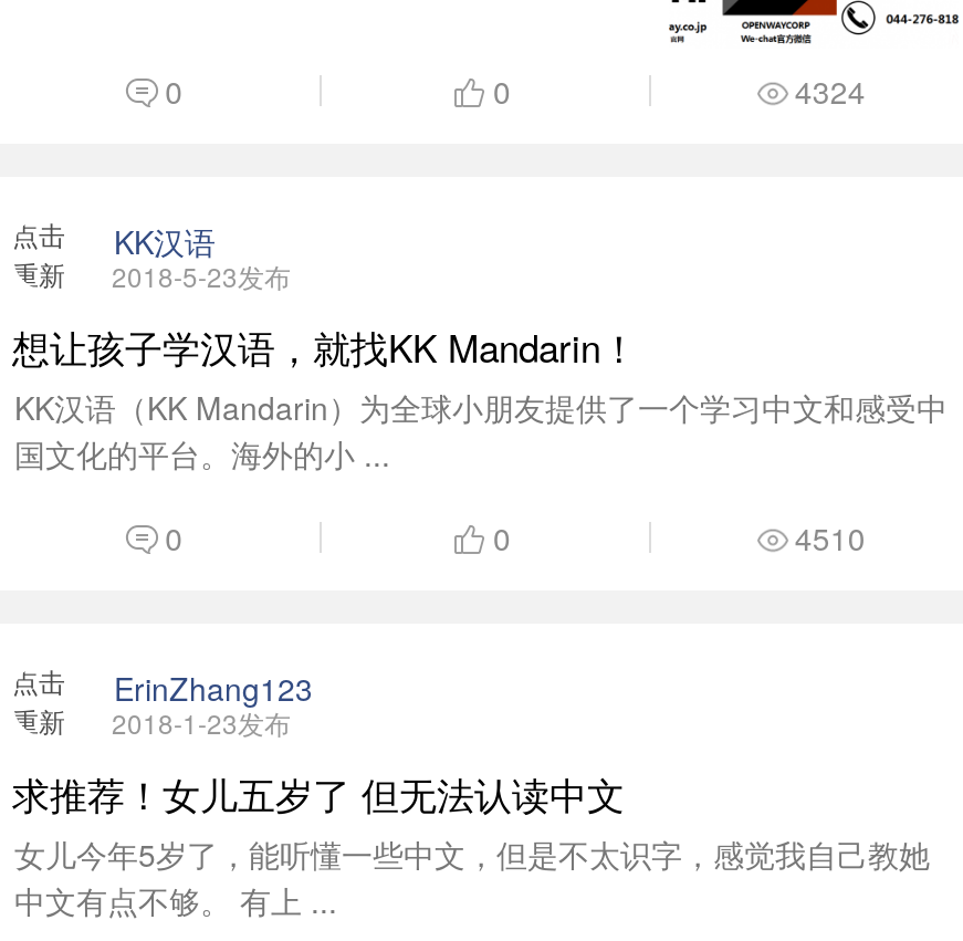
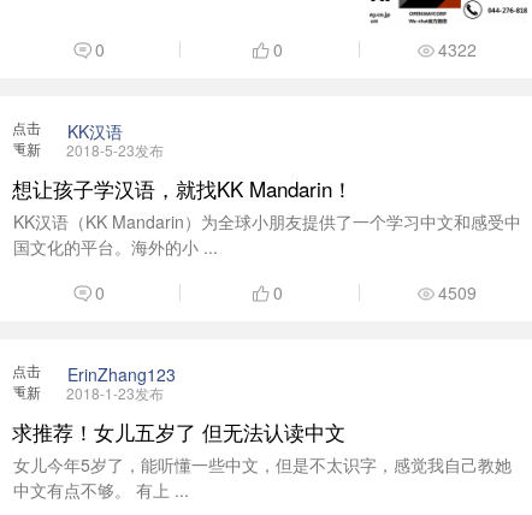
- 4324
+ 4322

- 4510
+ 4509
